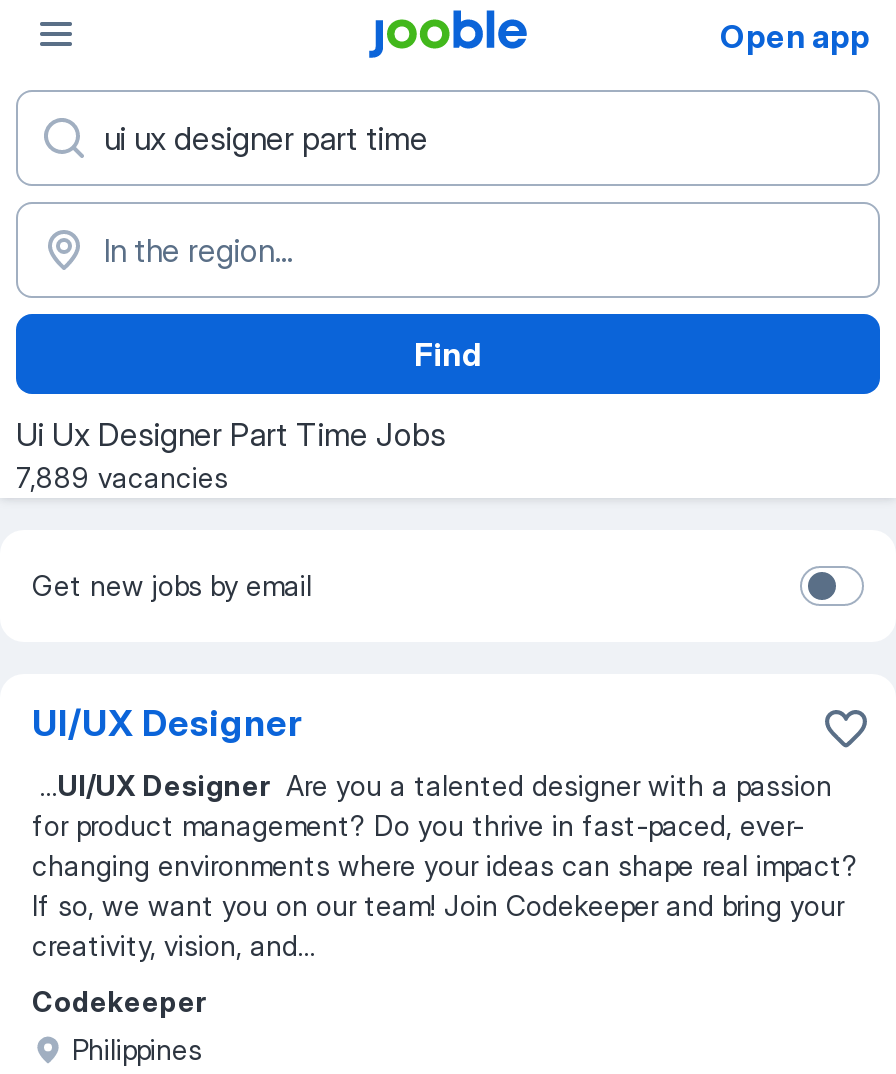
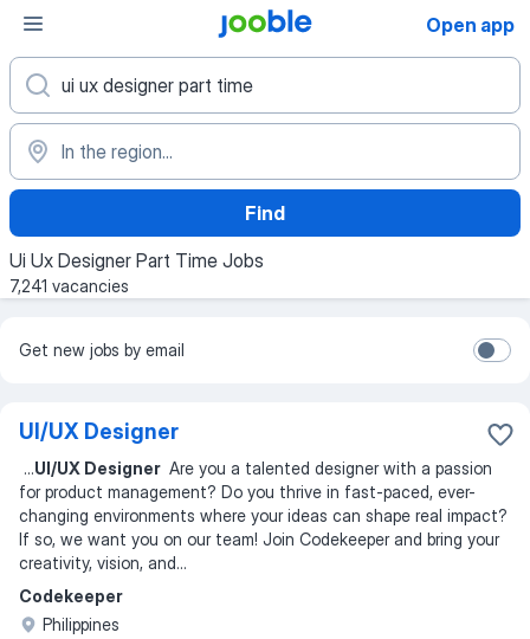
- 7,889 vacancies
+ 7,241 vacancies
